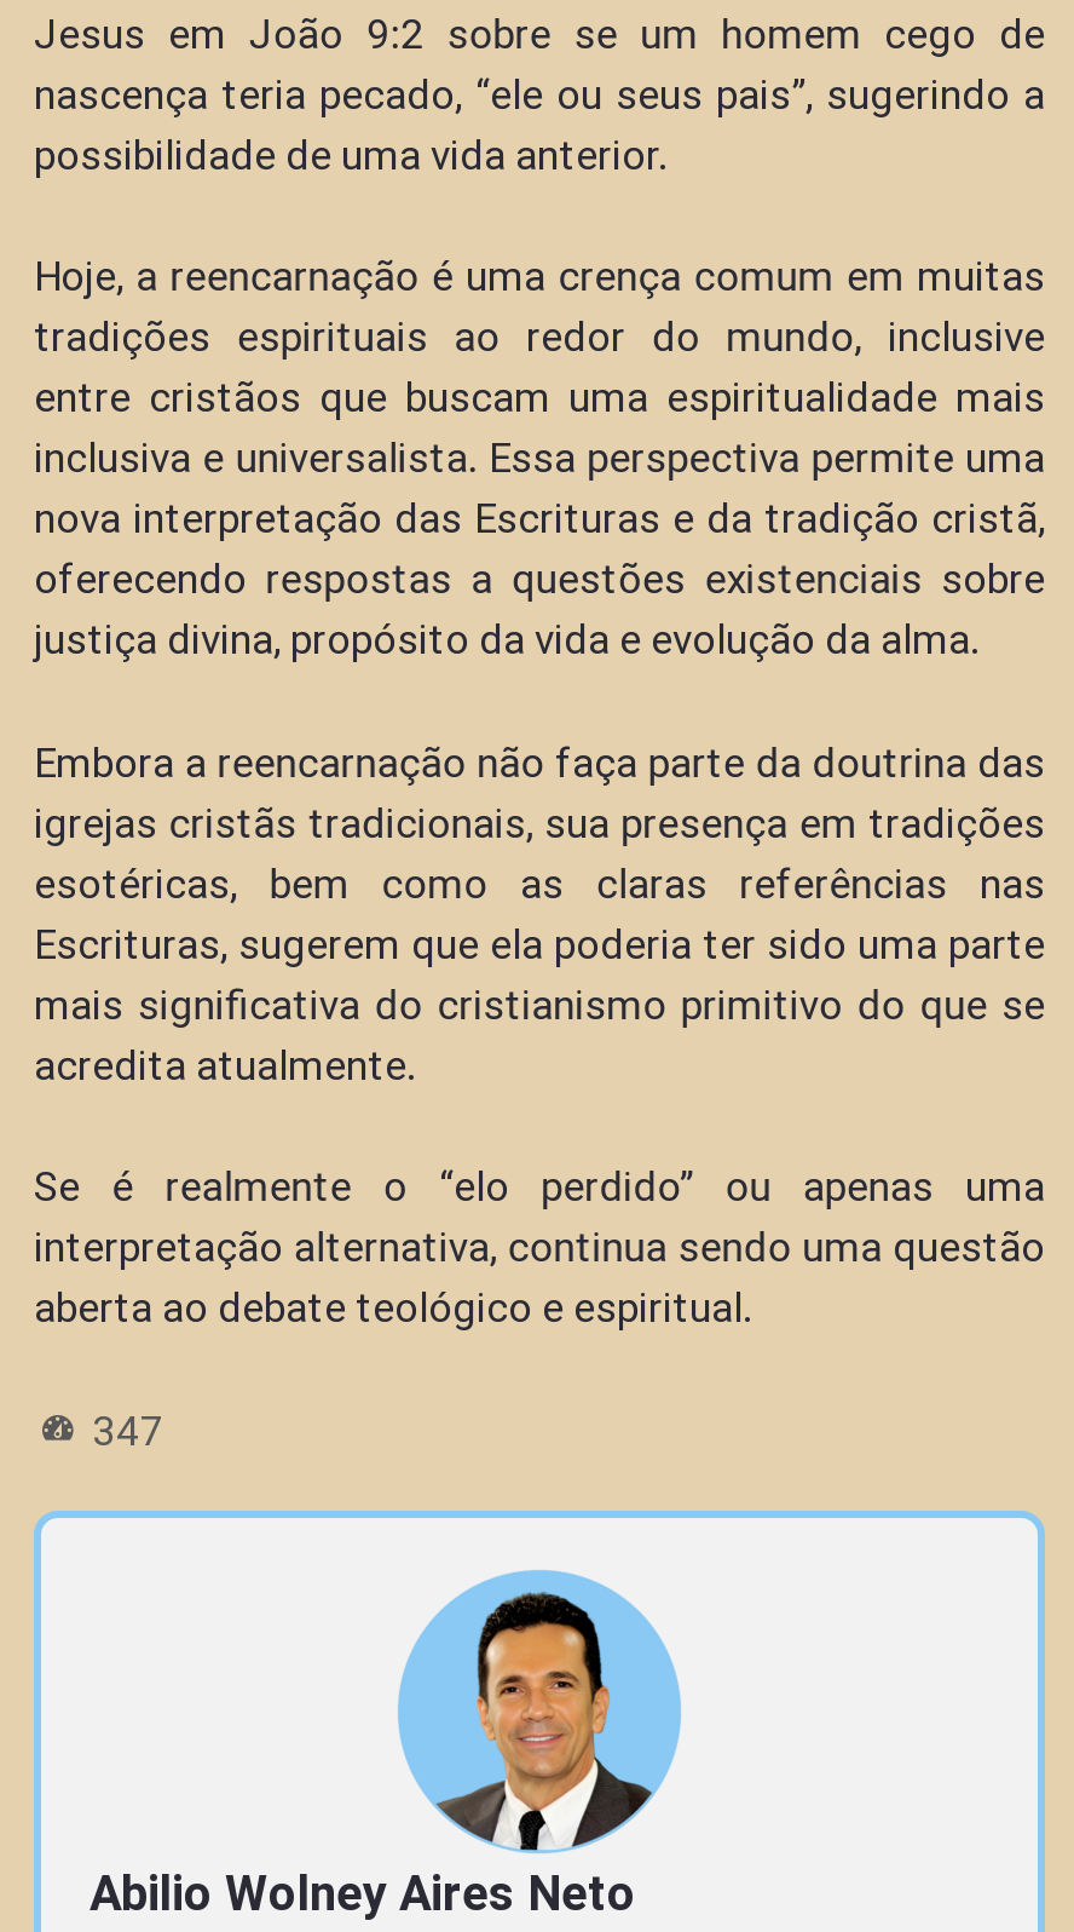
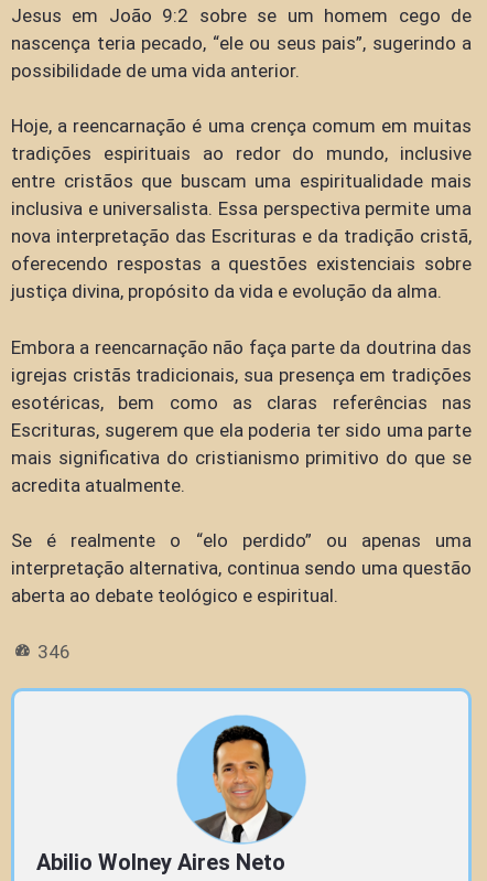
- 347
+ 346
